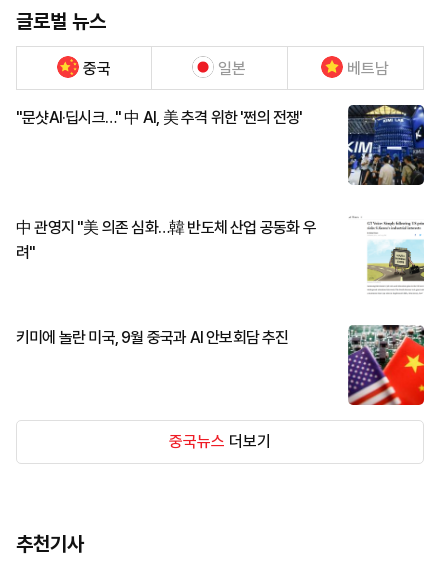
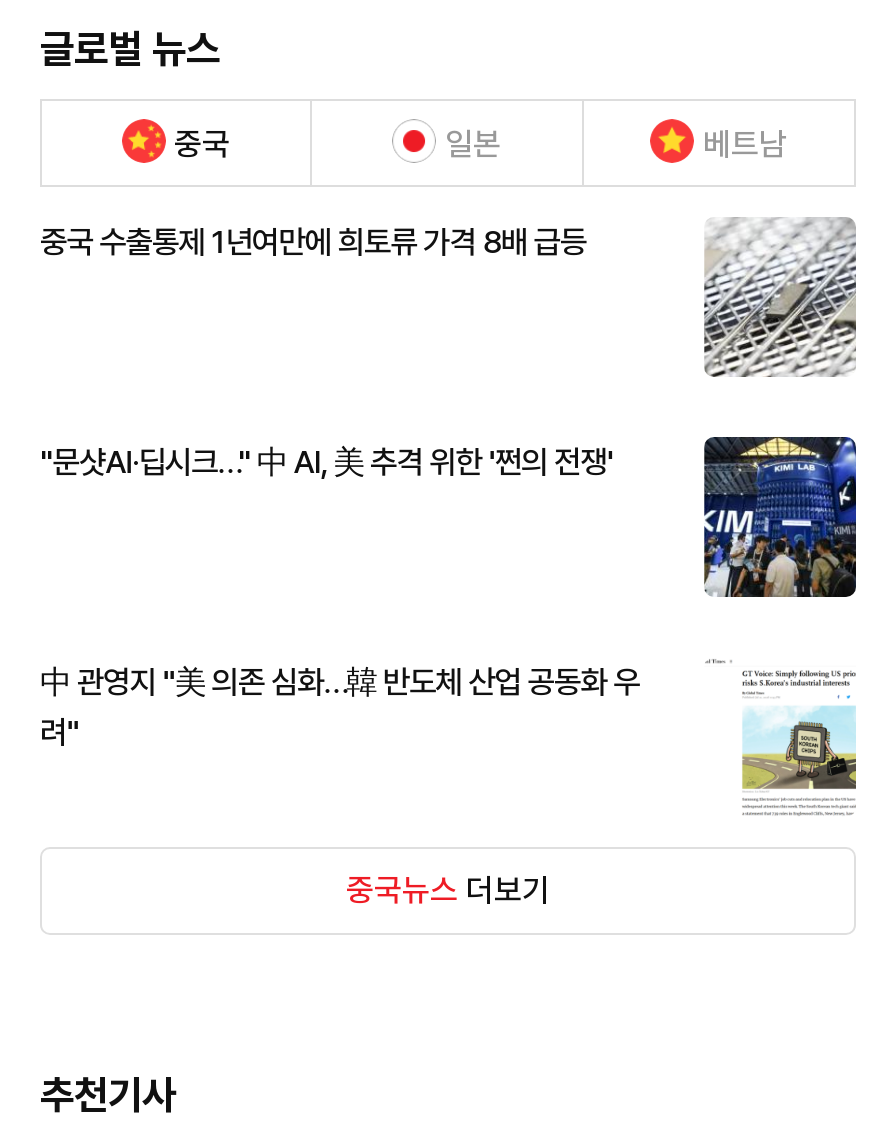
+ 중국 수출통제 1년여만에 희토류 가격 8배 급등

+ [image]

moved down: [image]

moved down: 中 관영지 "美 의존 심화…韓 반도체 산업 공동화 우 | 려"

- 키미에 놀란 미국, 9월 중국과 AI 안보회담 추진

- [image]
